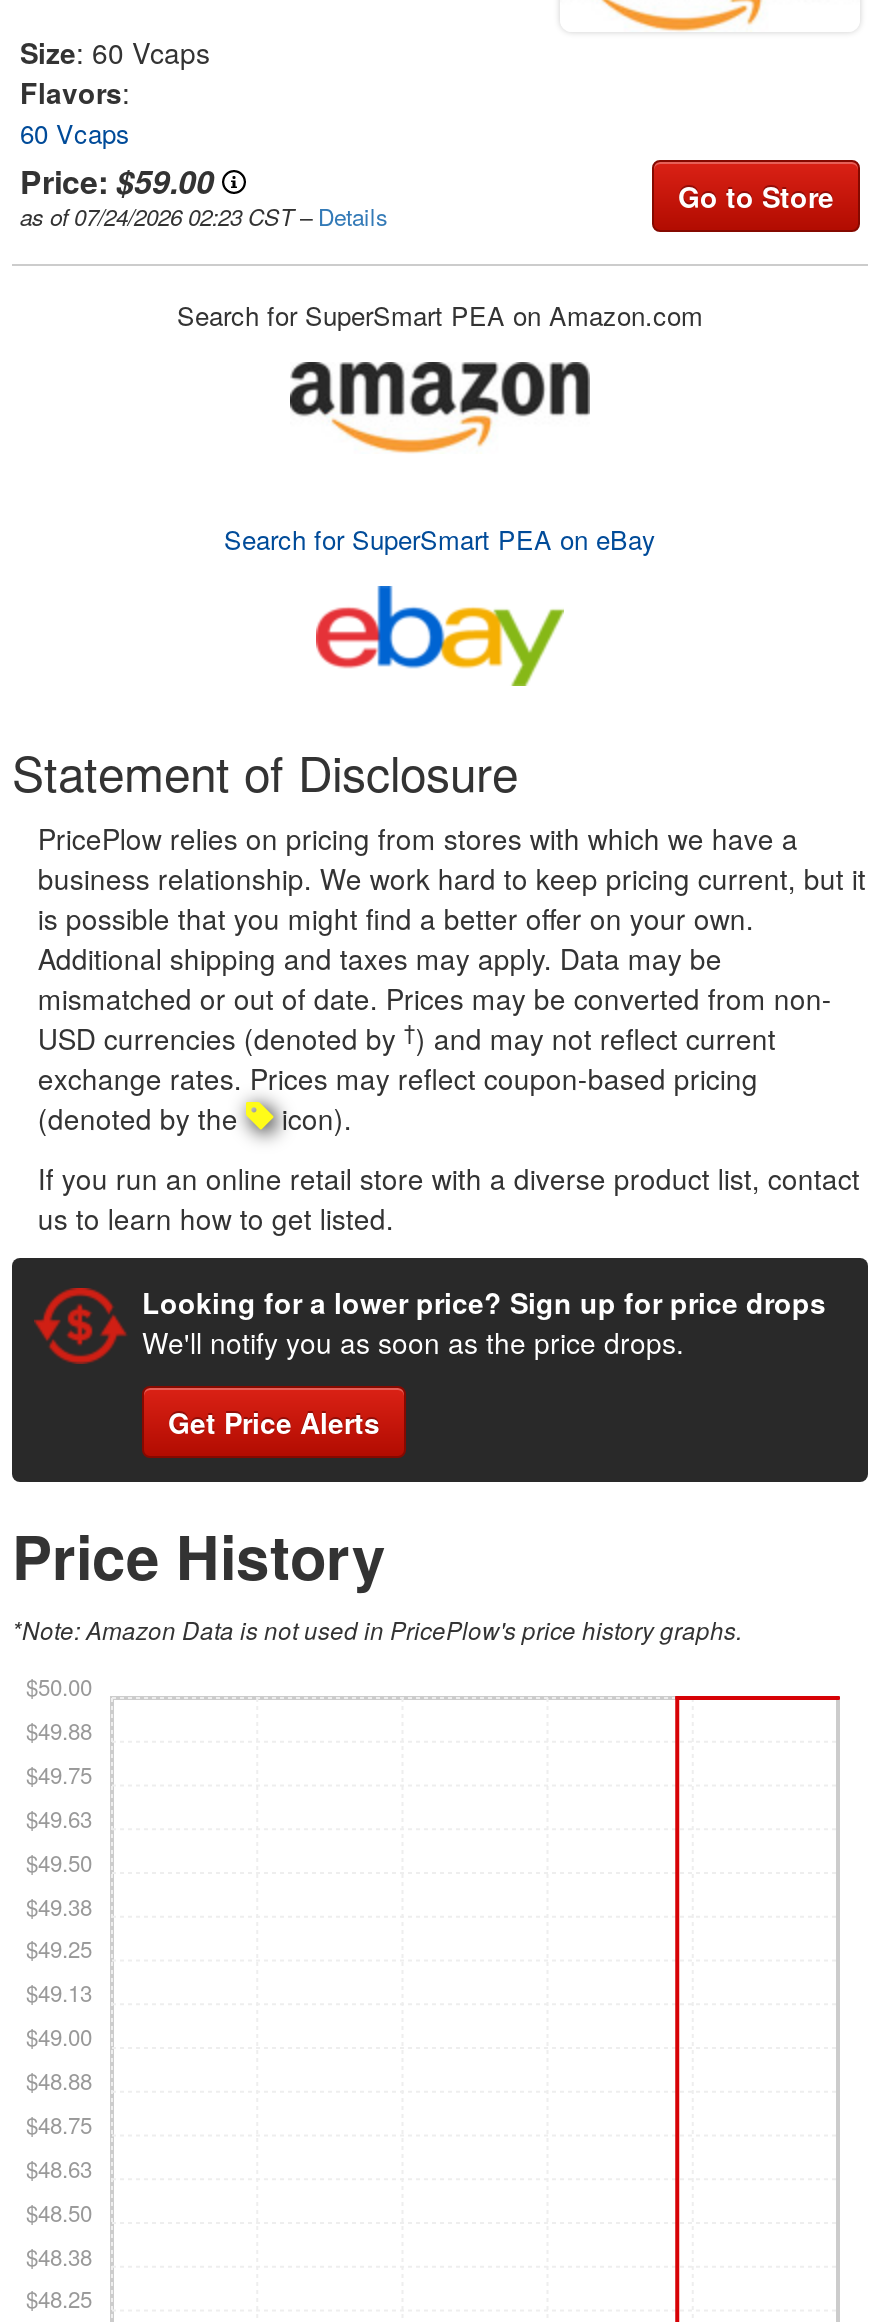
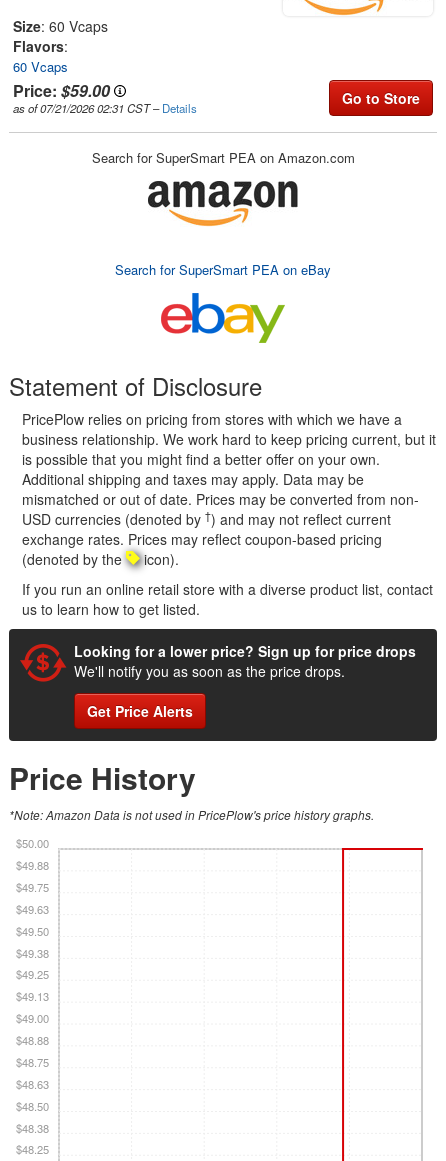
- as of 07/24/2026 02:23 CST– Details
+ as of 07/21/2026 02:31 CST– Details
